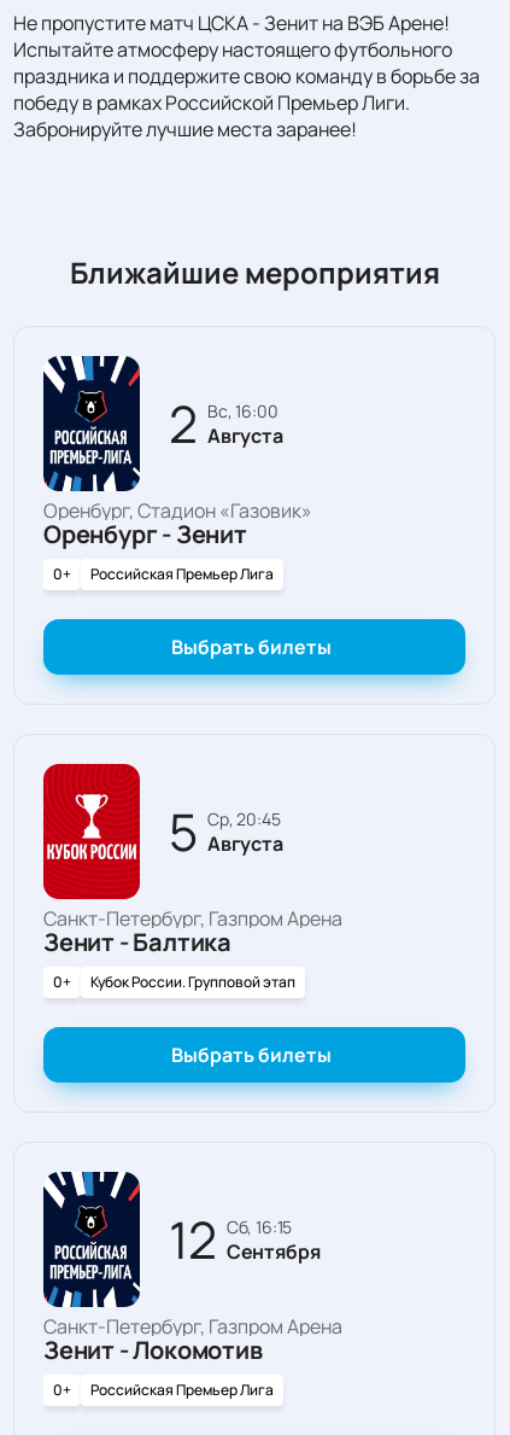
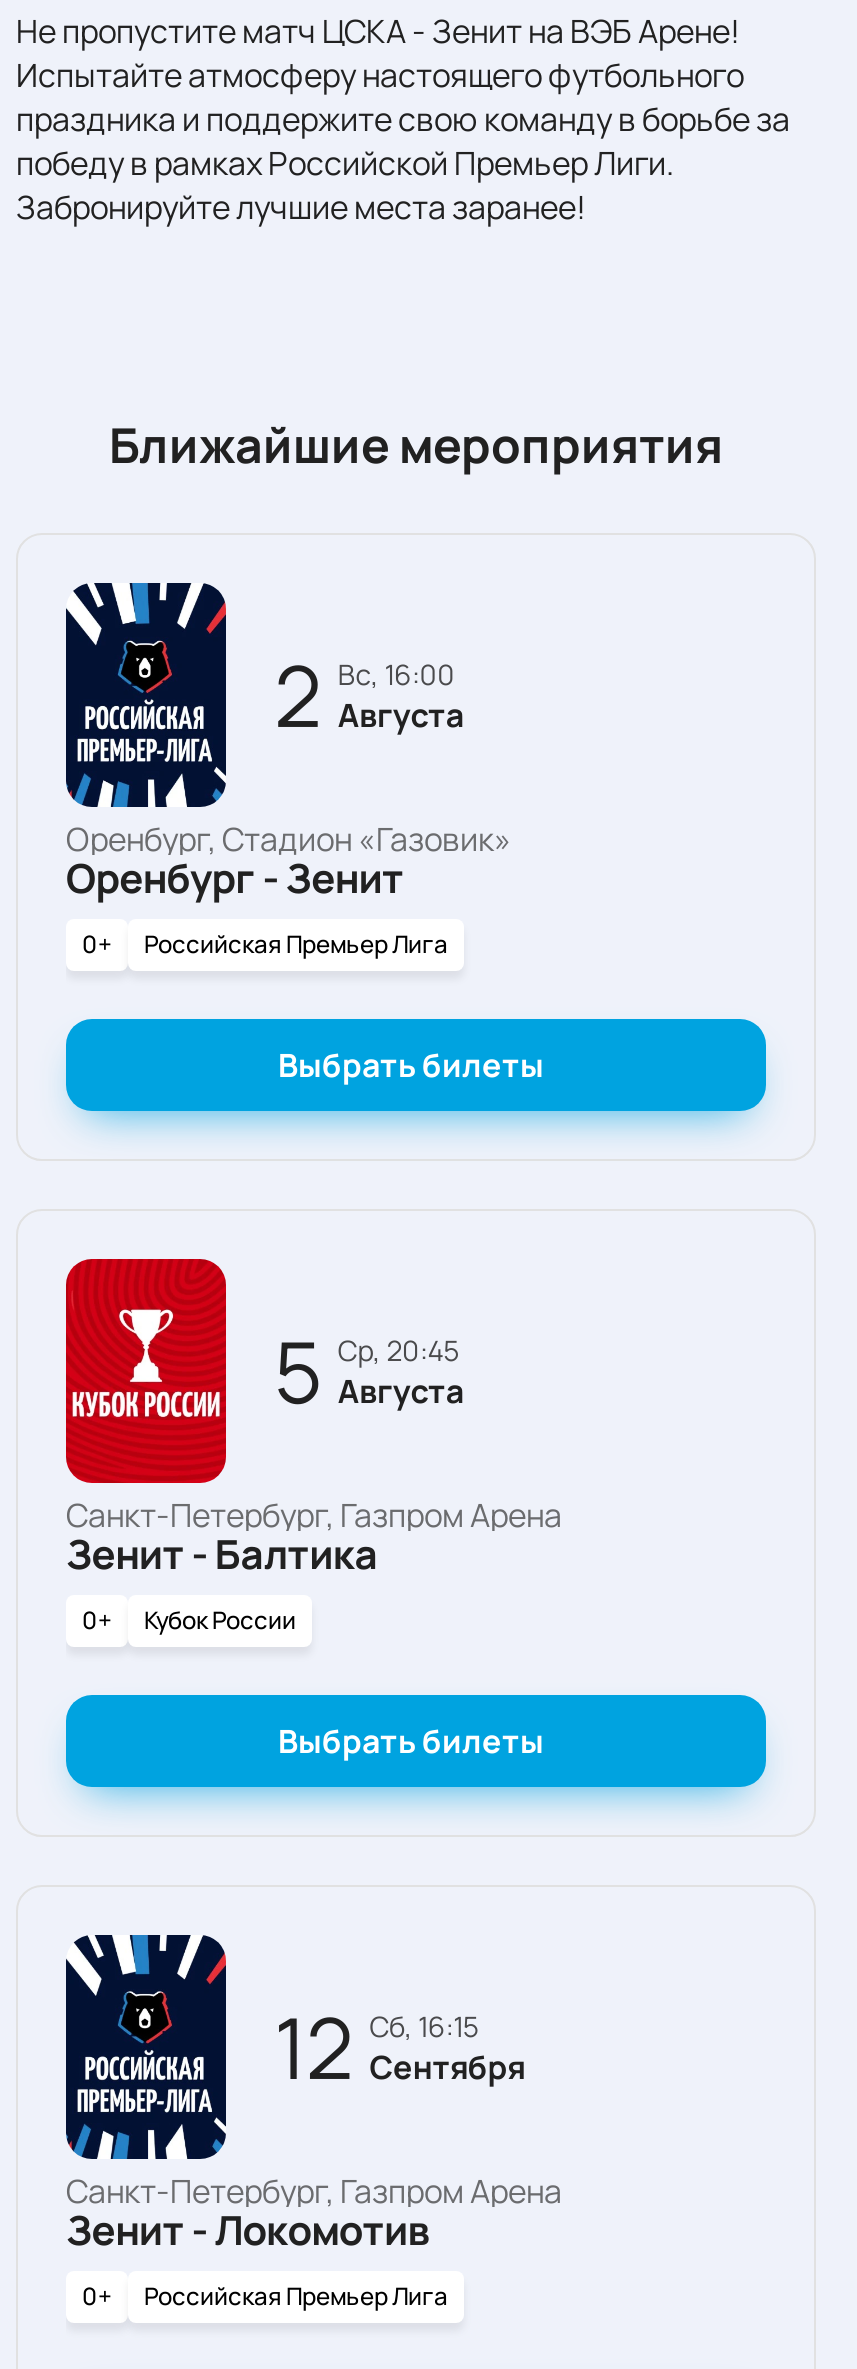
- Кубок России. Групповой этап
+ Кубок России
